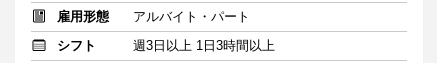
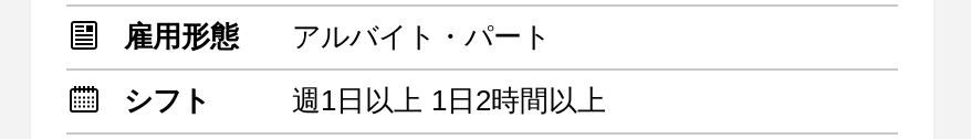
- 週3日以上 1日3時間以上
+ 週1日以上 1日2時間以上
